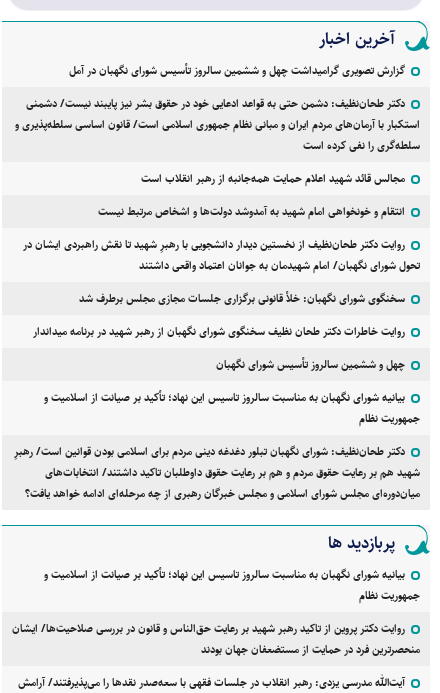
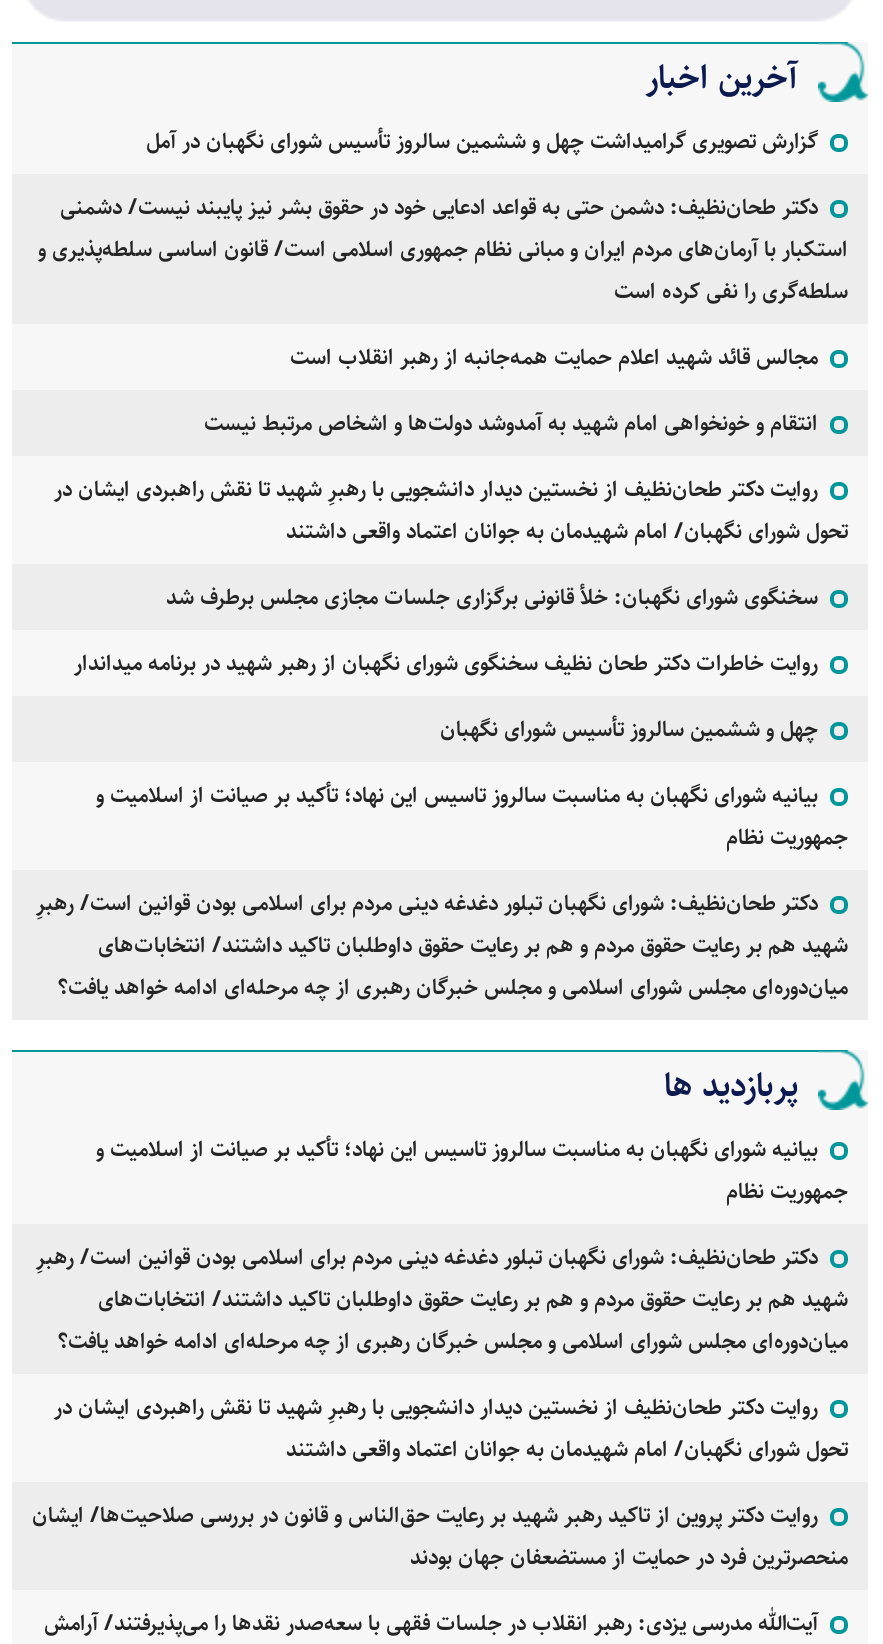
+ دکتر طحان‌نظیف: شورای نگهبان تبلور دغدغه دینی مردم برای اسلامی بودن قوانین است/ رهبرِ
+ شهید هم بر رعایت حقوق مردم و هم بر رعایت حقوق داوطلبان تاکید داشتند/ انتخابات‌های
+ میان‌دوره‌ای مجلس شورای اسلامی و مجلس خبرگان رهبری از چه مرحله‌ای ادامه خواهد یافت؟
+ روایت دکتر طحان‌نظیف از نخستین دیدار دانشجویی با رهبرِ شهید تا نقش راهبردی ایشان در
+ تحول شورای نگهبان/ امام شهیدمان به جوانان اعتماد واقعی داشتند
